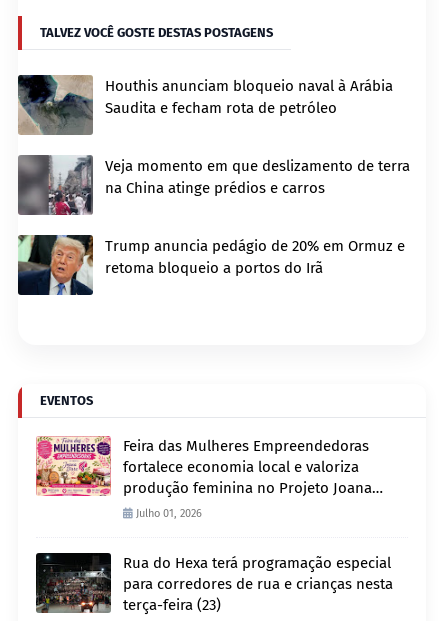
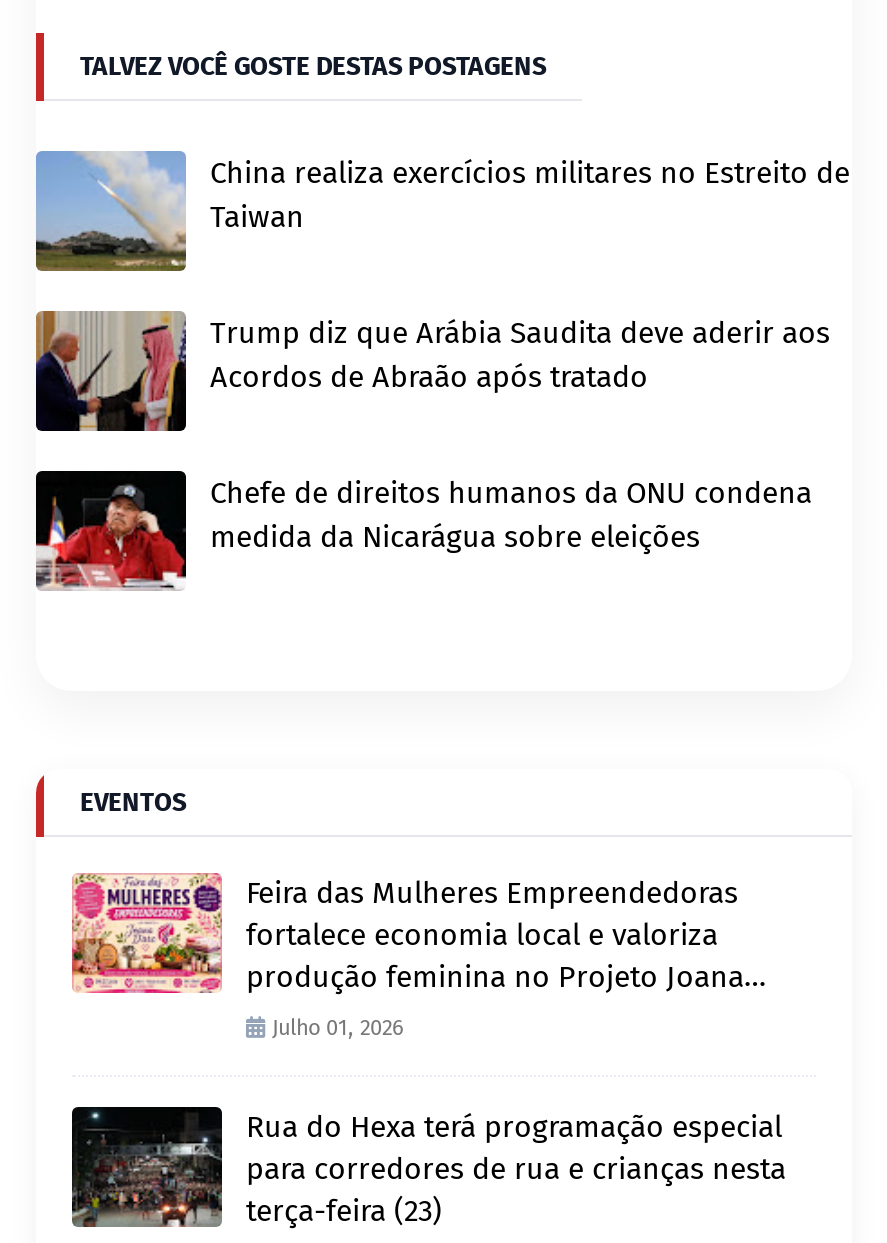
- [image]
- Houthis anunciam bloqueio naval à Arábia
- Saudita e fecham rota de petróleo
+ [image]
+ China realiza exercícios militares no Estreito de
+ Taiwan

- [image]
- Veja momento em que deslizamento de terra
- na China atinge prédios e carros
+ [image]
+ Trump diz que Arábia Saudita deve aderir aos
+ Acordos de Abraão após tratado

- [image]
- Trump anuncia pedágio de 20% em Ormuz e
- retoma bloqueio a portos do Irã
+ [image]
+ Chefe de direitos humanos da ONU condena
+ medida da Nicarágua sobre eleições
